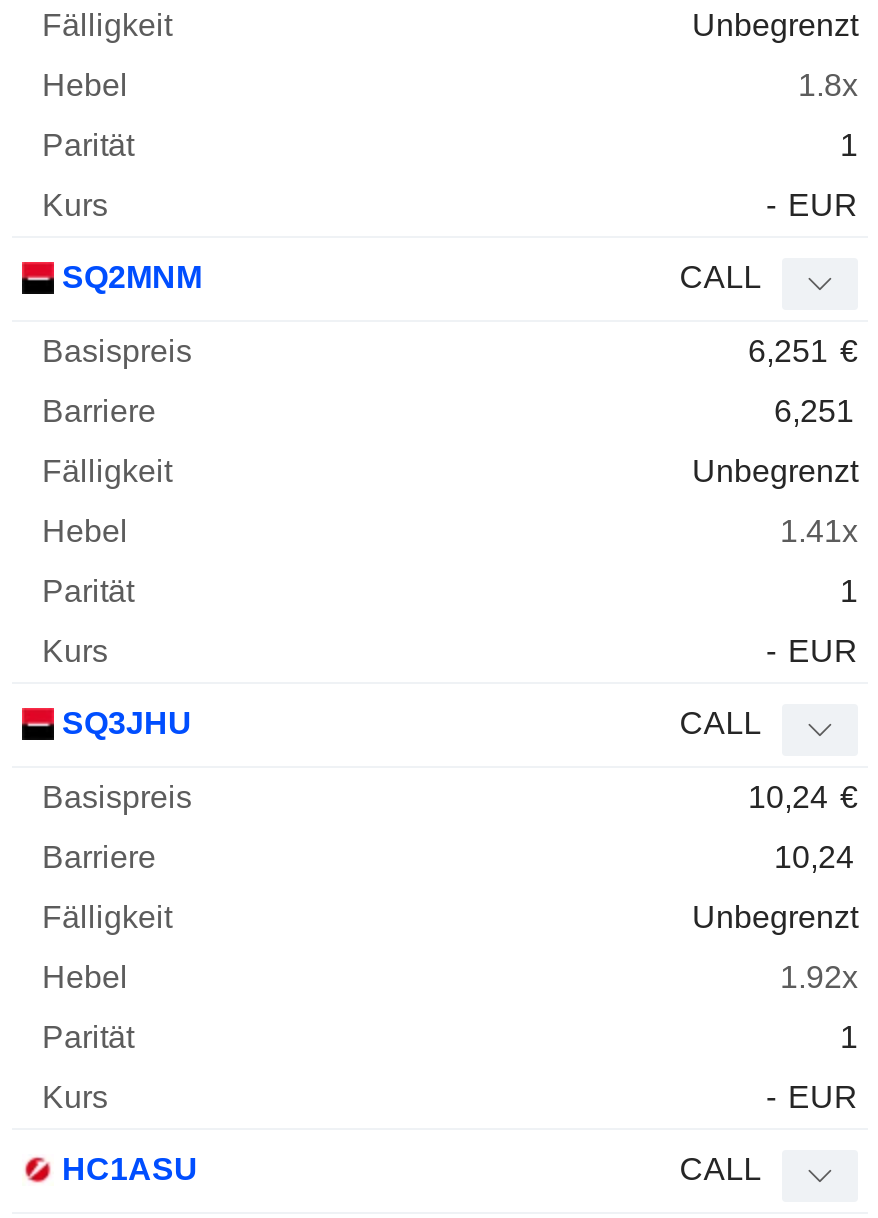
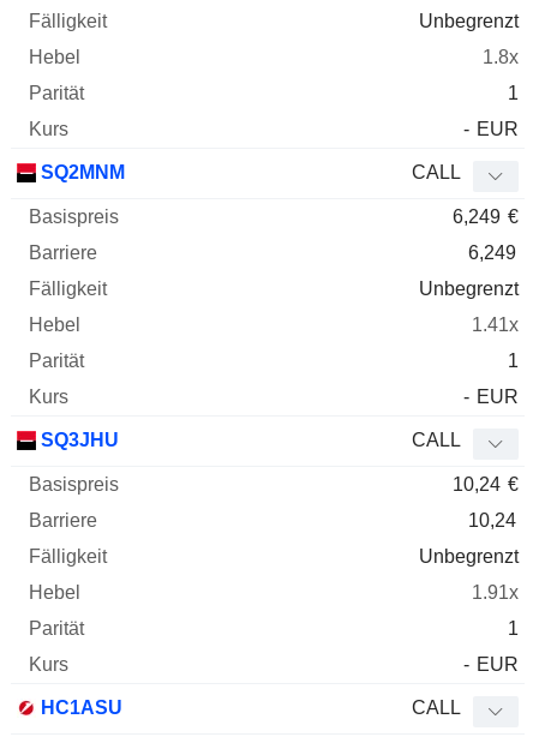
- 6,251 €
+ 6,249 €

- 6,251
+ 6,249

- 1.92x
+ 1.91x
